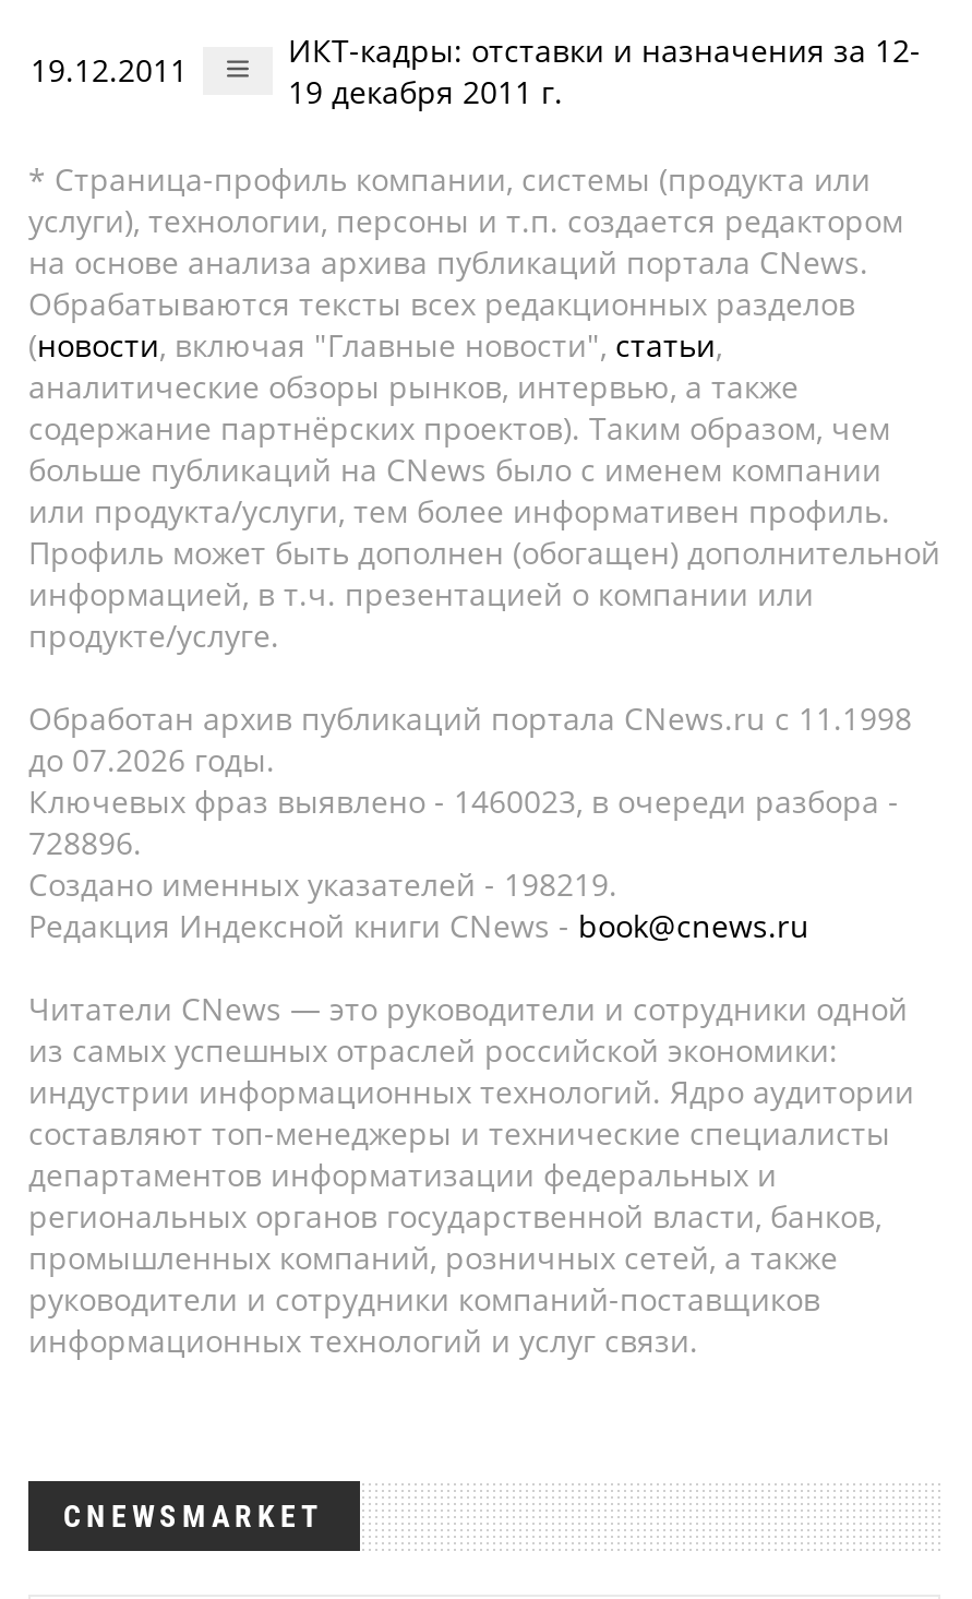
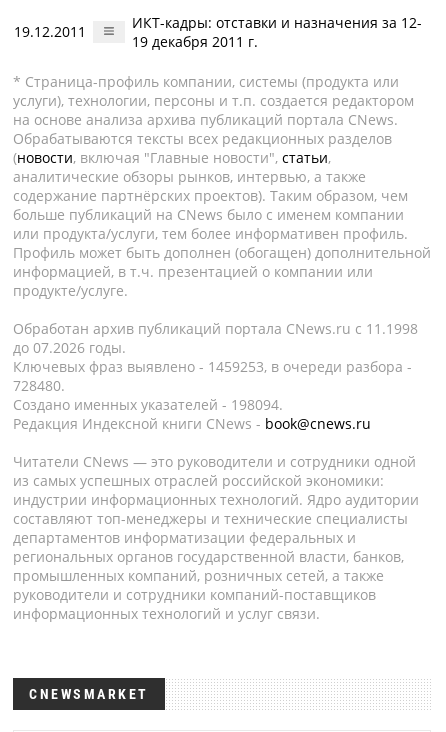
- Ключевых фраз выявлено - 1460023, в очереди разбора -
+ Ключевых фраз выявлено - 1459253, в очереди разбора -

- 728896.
+ 728480.

- Создано именных указателей - 198219.
+ Создано именных указателей - 198094.
